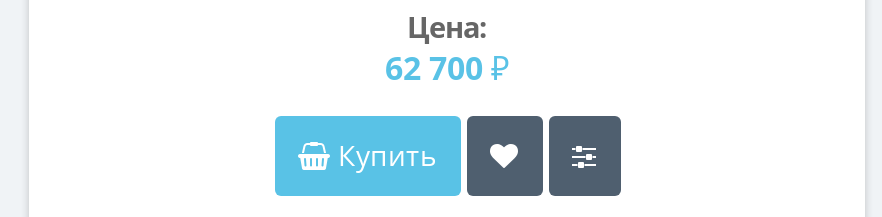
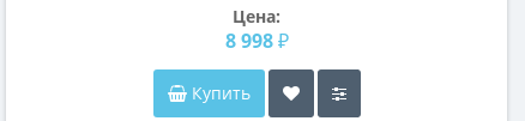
- 62 700 ₽
+ 8 998 ₽
